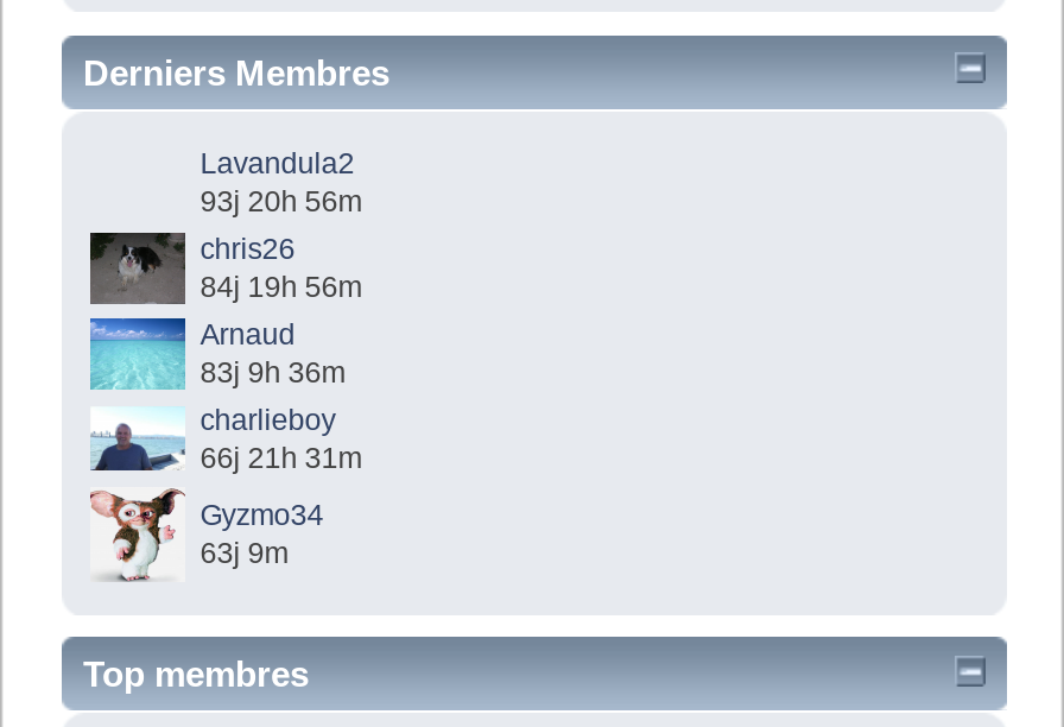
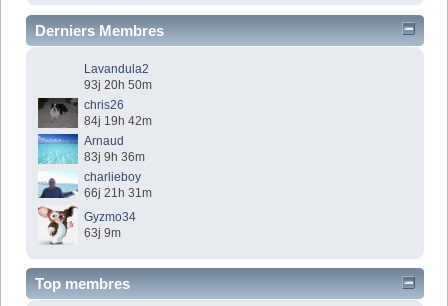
- 93j 20h 56m
+ 93j 20h 50m

- 84j 19h 56m
+ 84j 19h 42m
